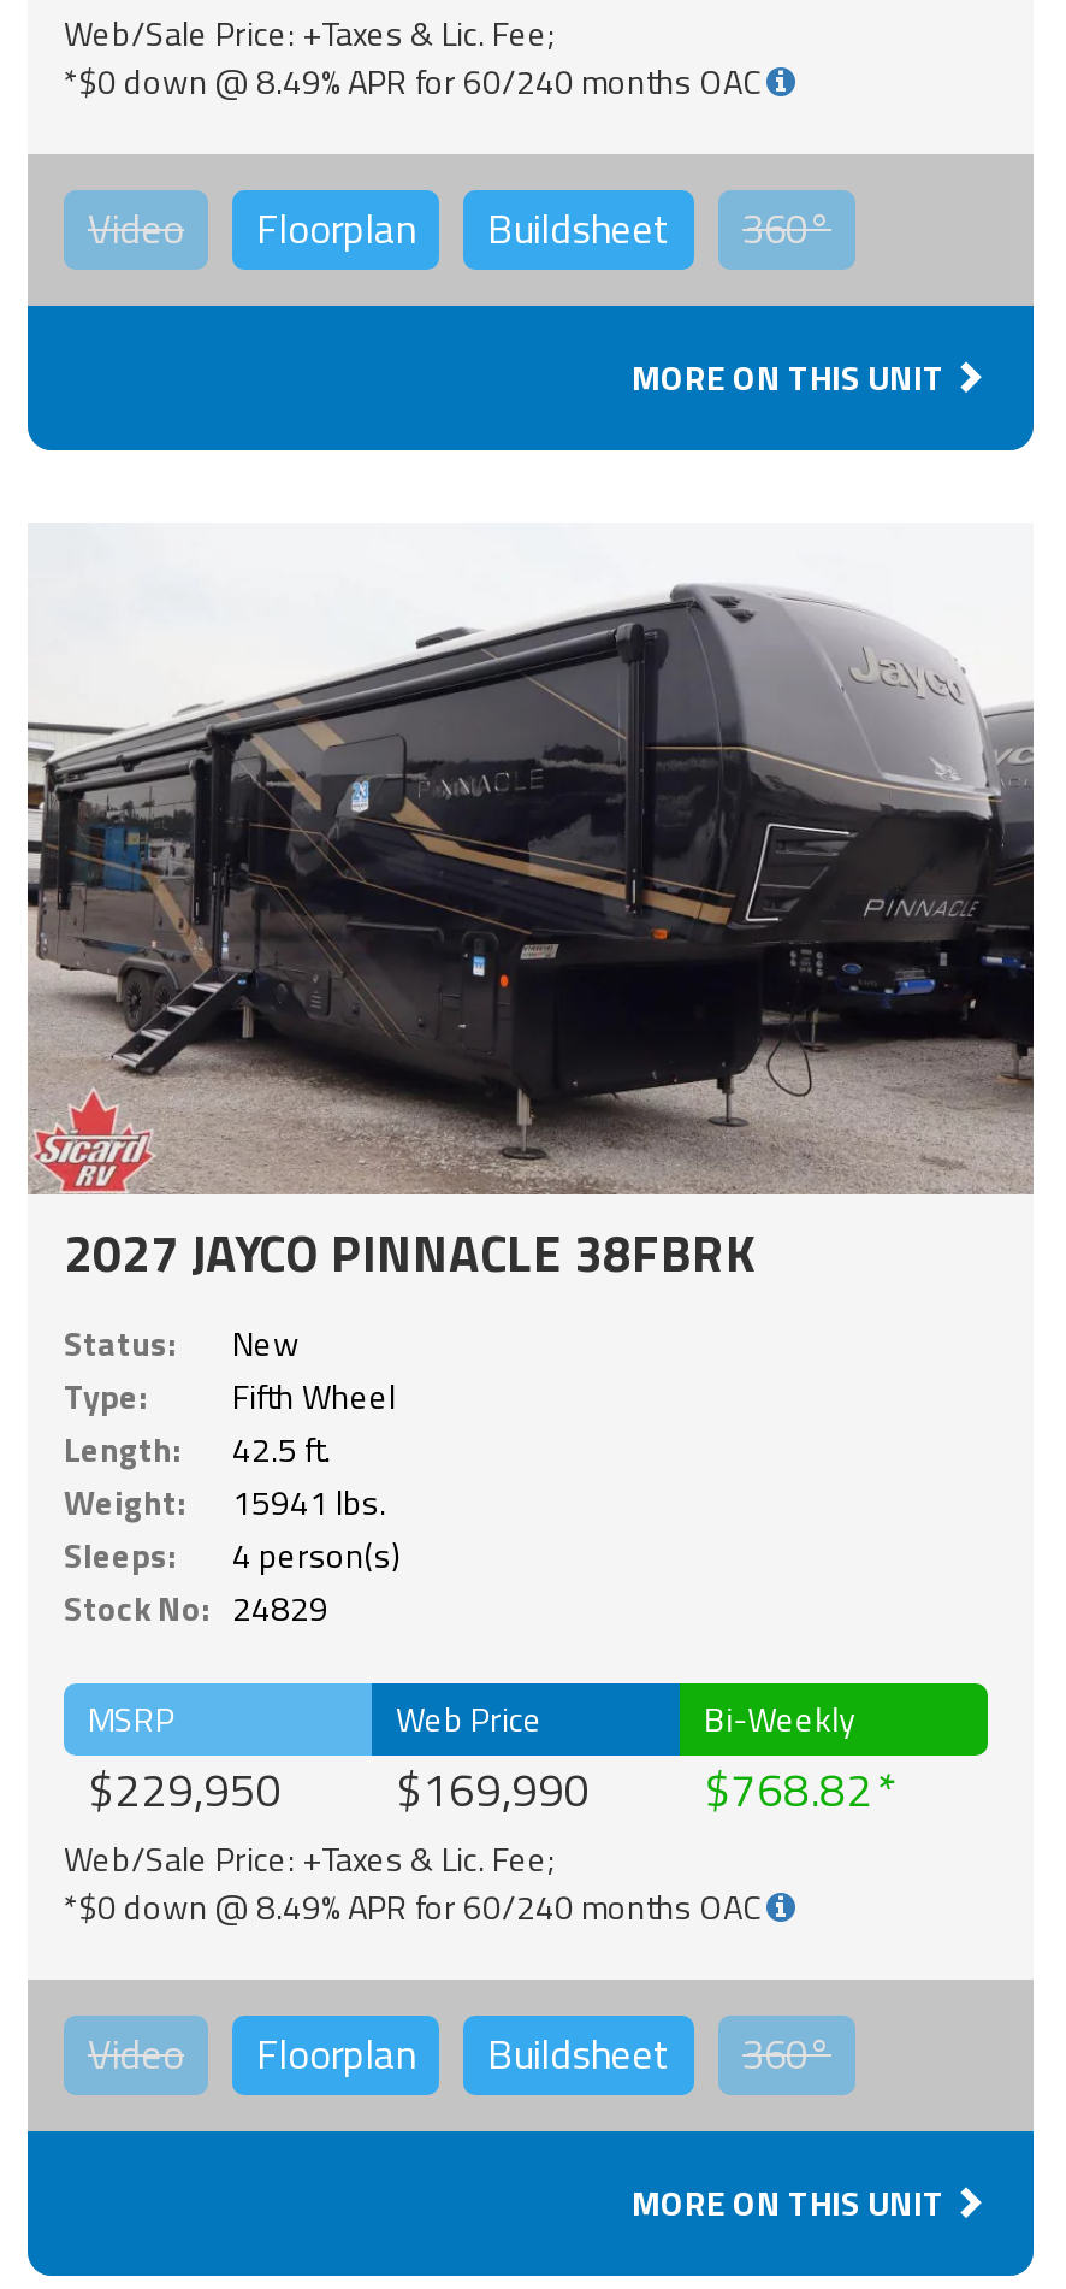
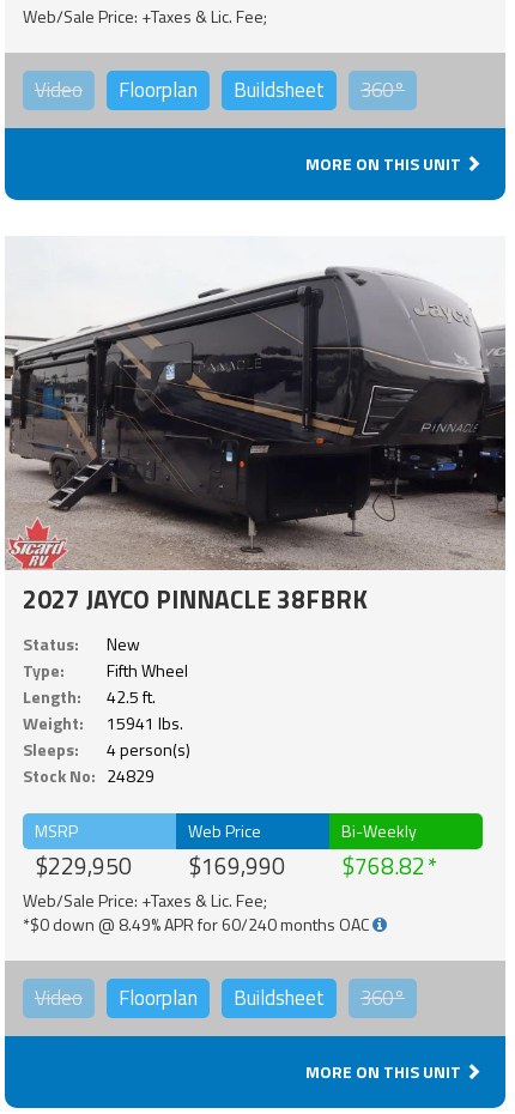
- *$0 down @ 8.49% APR for 60/240 months OAC
